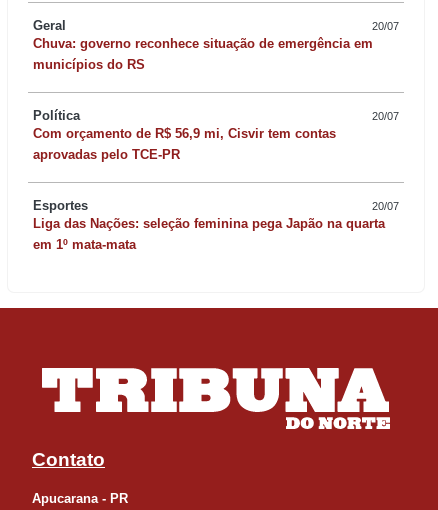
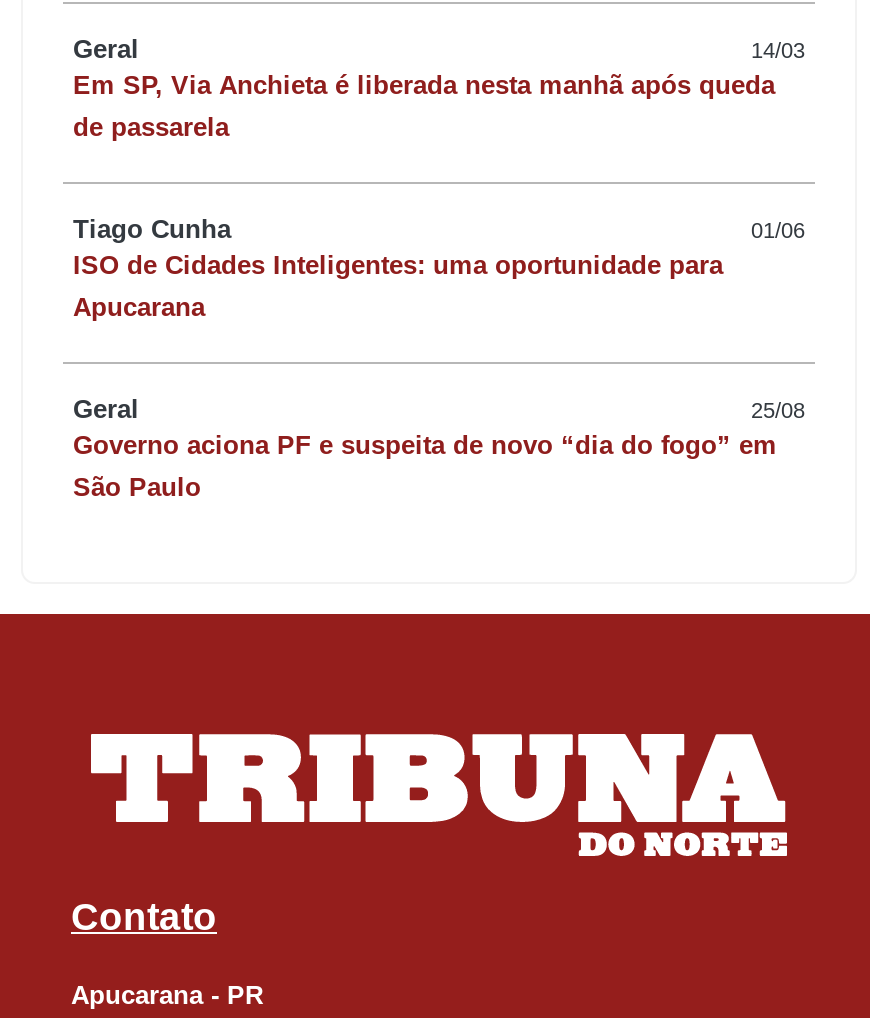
- 20/07
- Chuva: governo reconhece situação de emergência em
- municípios do RS
+ 14/03
+ Em SP, Via Anchieta é liberada nesta manhã após queda
+ de passarela

- Política
- 20/07
- Com orçamento de R$ 56,9 mi, Cisvir tem contas
- aprovadas pelo TCE-PR
+ Tiago Cunha
+ 01/06
+ ISO de Cidades Inteligentes: uma oportunidade para
+ Apucarana

- Esportes
- 20/07
- Liga das Nações: seleção feminina pega Japão na quarta
- em 1º mata-mata
+ Geral
+ 25/08
+ Governo aciona PF e suspeita de novo “dia do fogo” em
+ São Paulo
